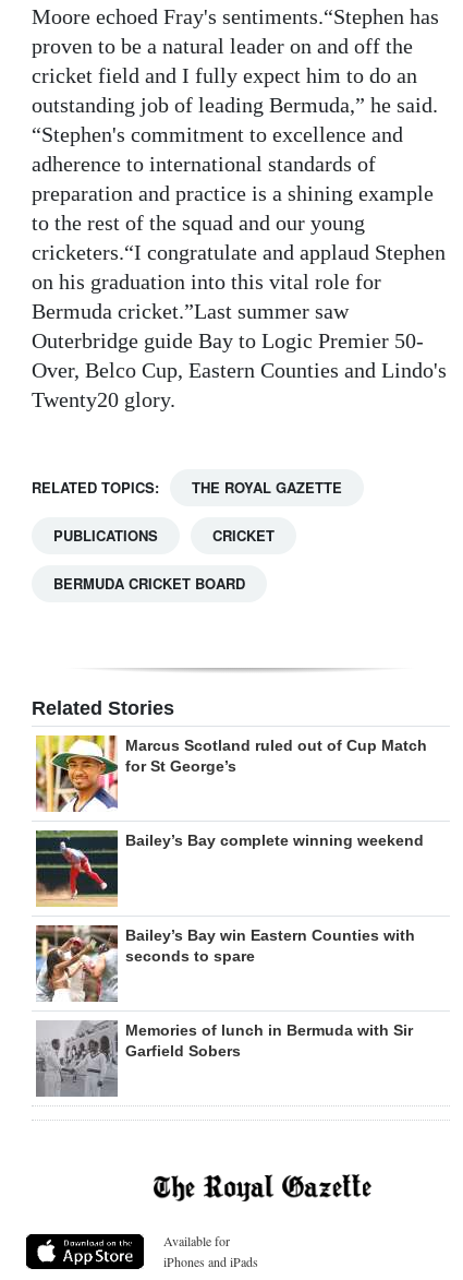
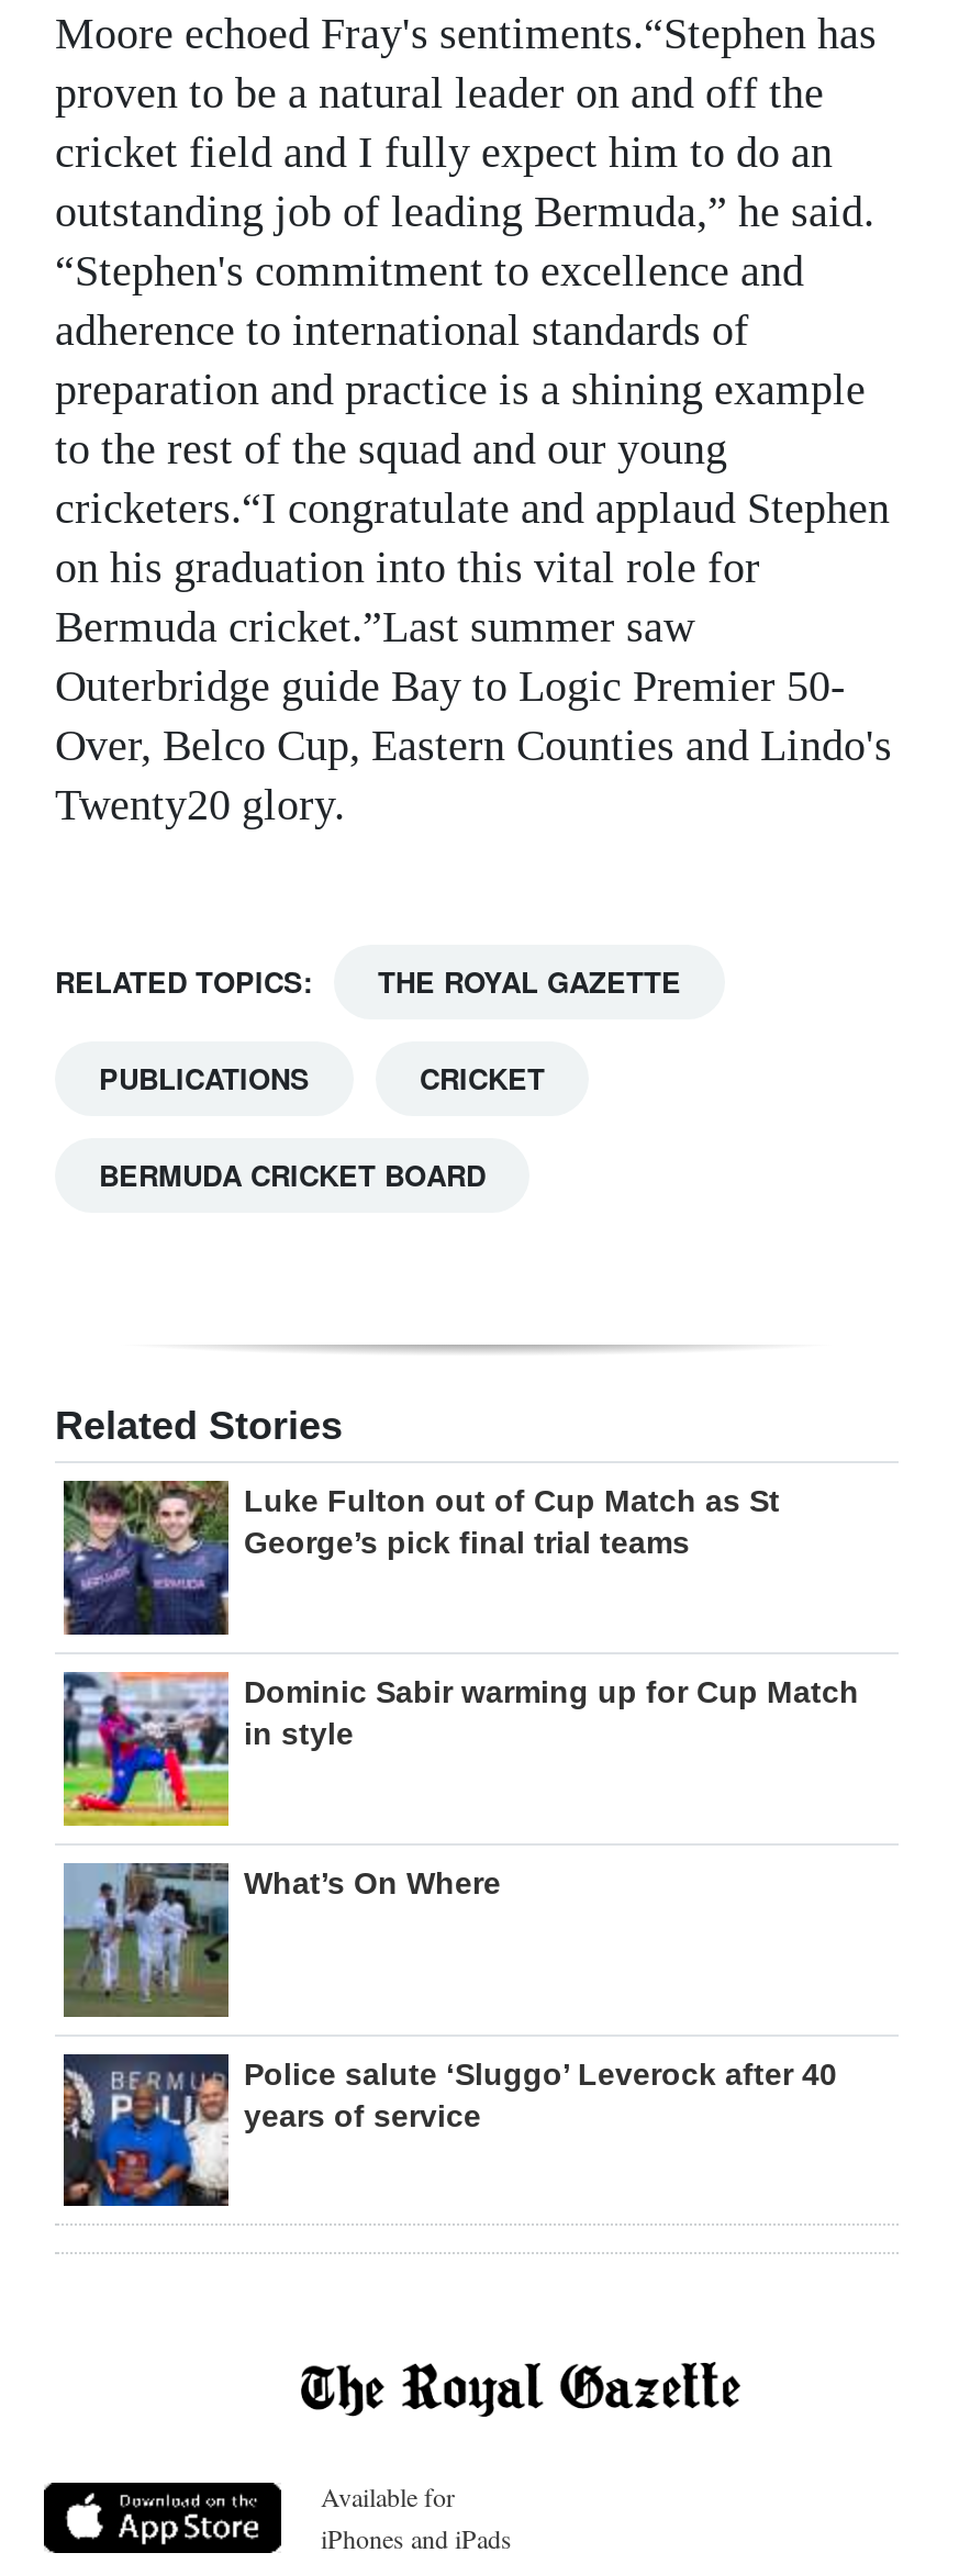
- [image]
- Marcus Scotland ruled out of Cup Match
- for St George’s
+ [image]
+ Luke Fulton out of Cup Match as St
+ George’s pick final trial teams

- [image]
- Bailey’s Bay complete winning weekend
+ [image]
+ Dominic Sabir warming up for Cup Match
+ in style

- [image]
- Bailey’s Bay win Eastern Counties with
- seconds to spare
+ [image]
+ What’s On Where

- [image]
- Memories of lunch in Bermuda with Sir
- Garfield Sobers
+ [image]
+ Police salute ‘Sluggo’ Leverock after 40
+ years of service
